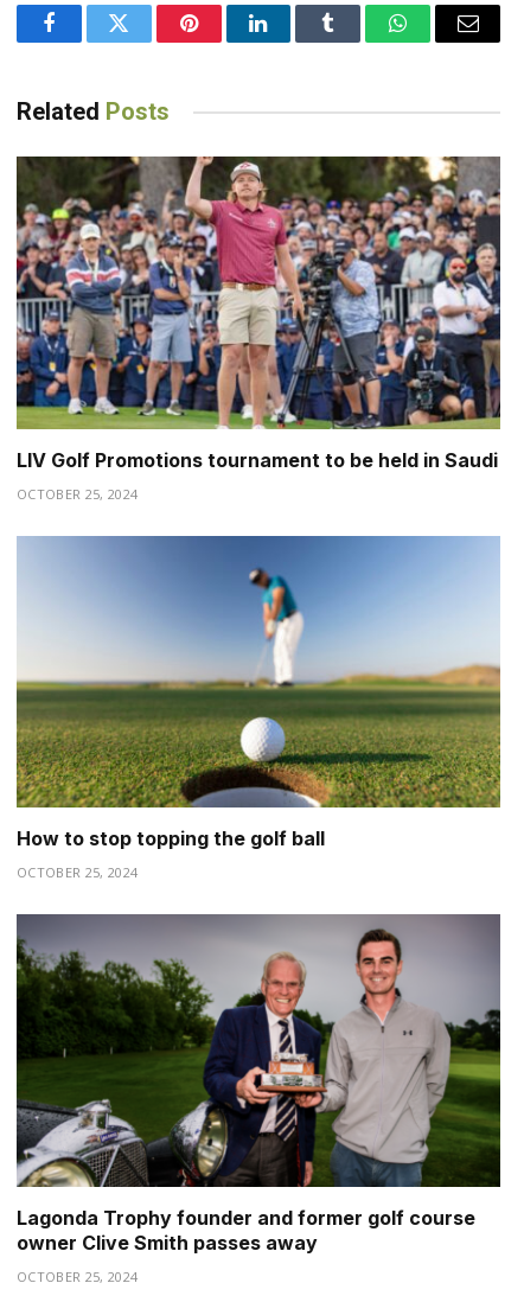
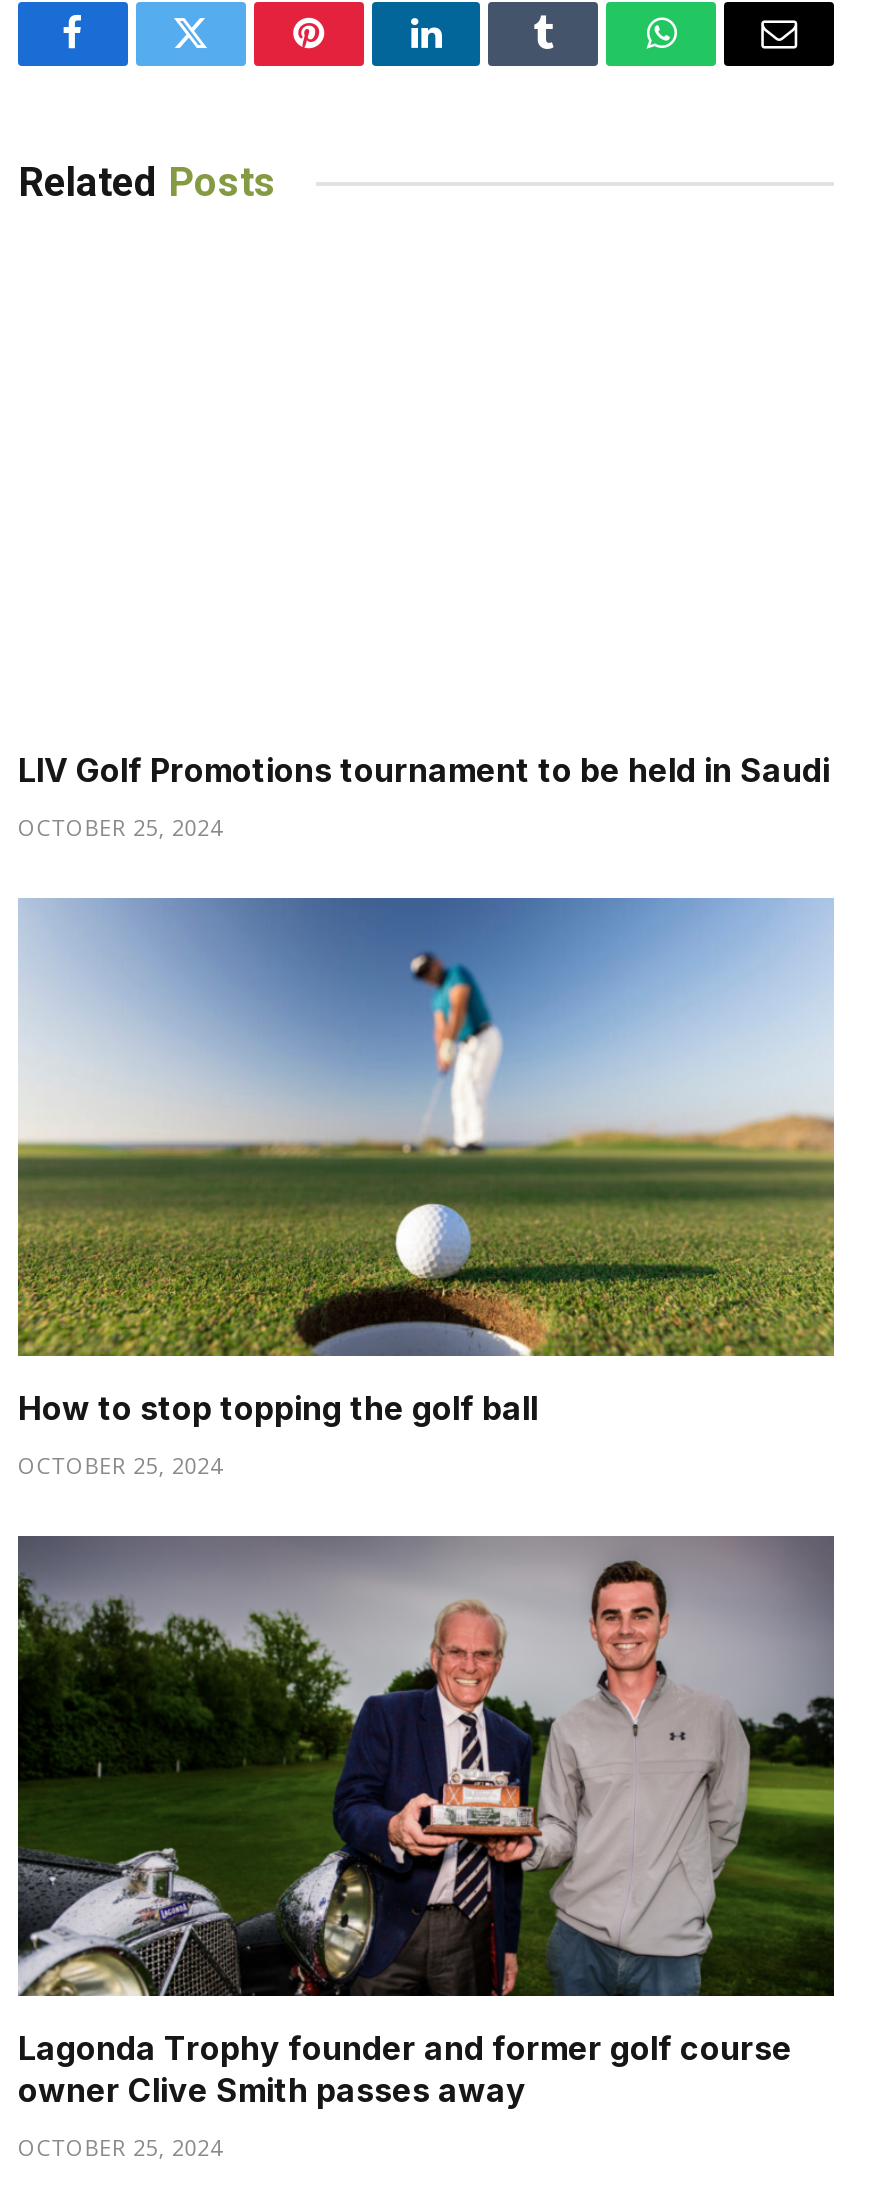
- [image]
